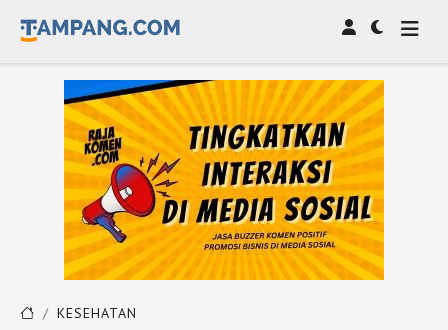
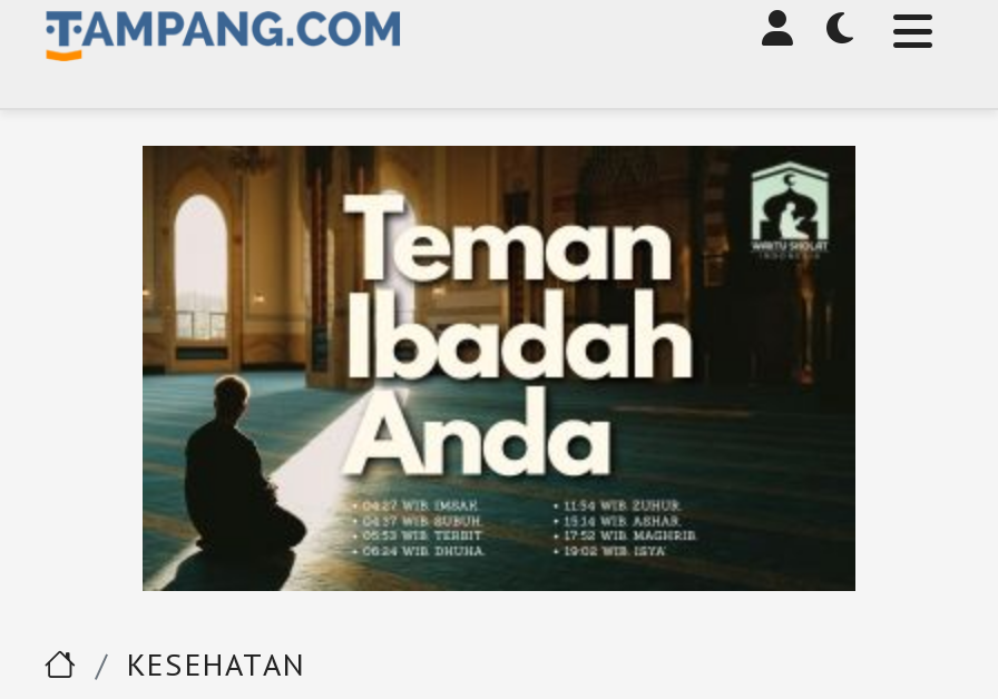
- [image]
+ [image]
